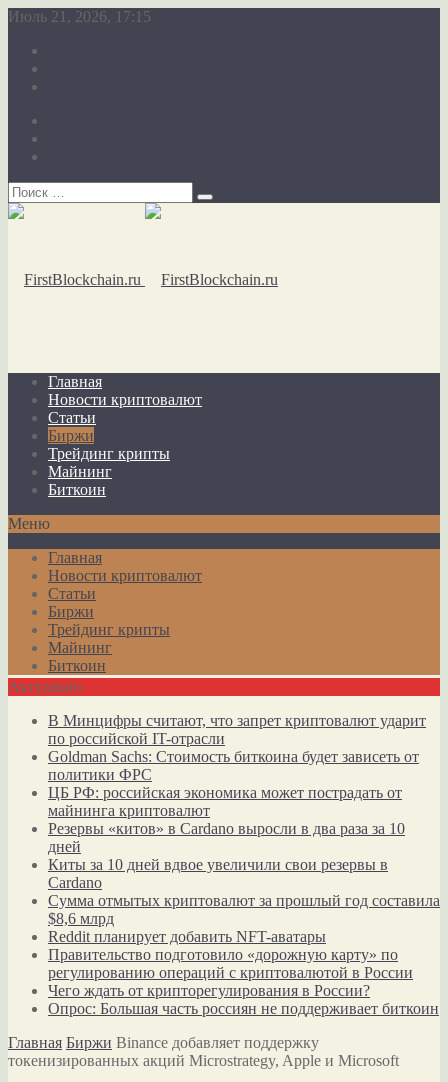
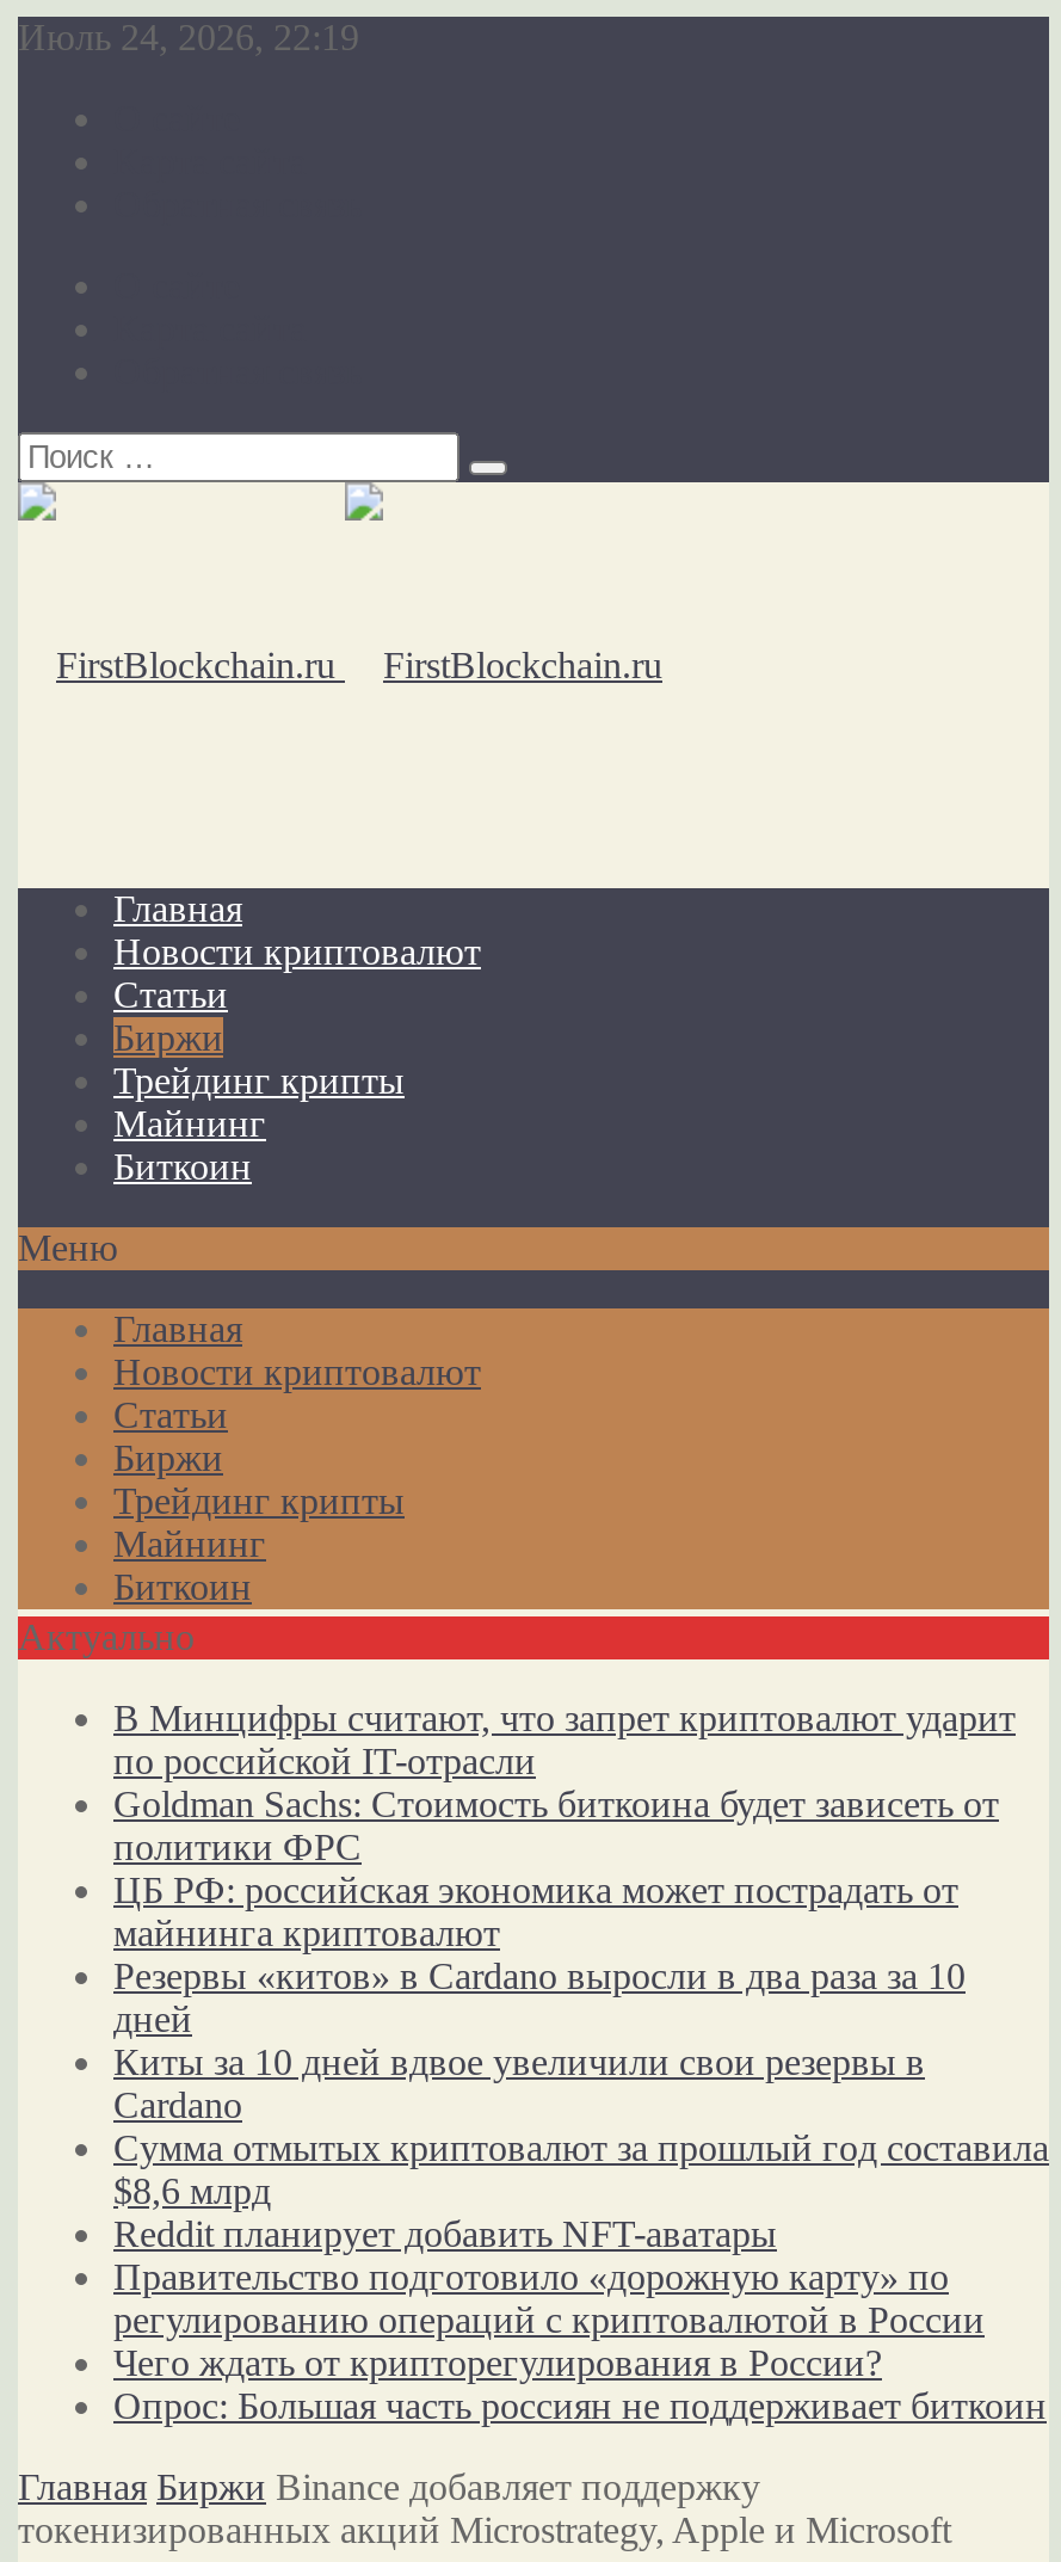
- Июль 21, 2026, 17:15
+ Июль 24, 2026, 22:19
